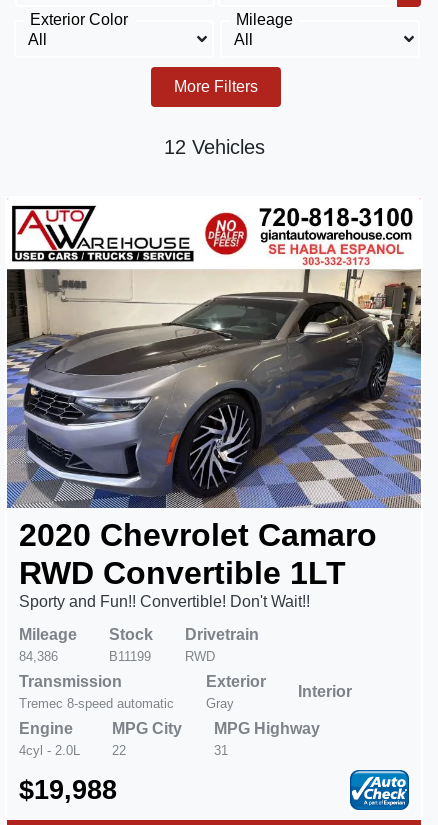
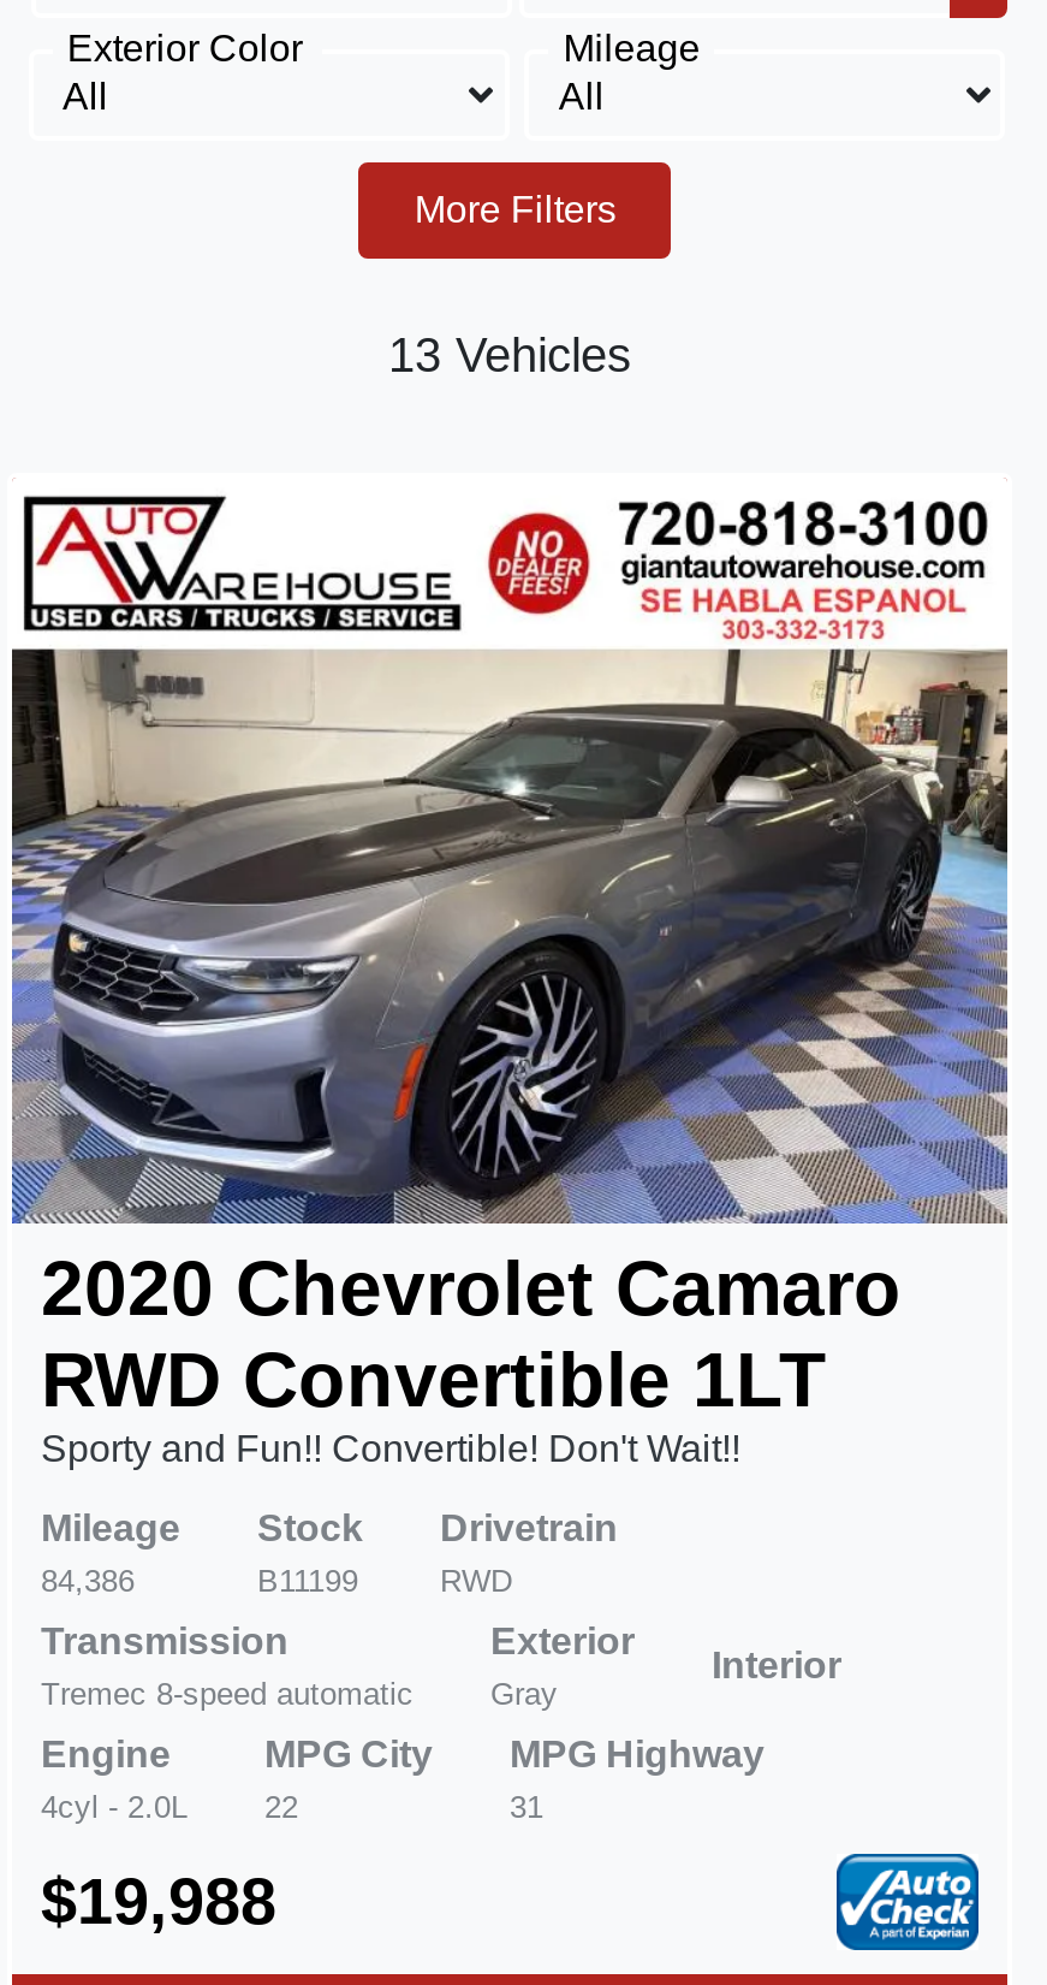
- 12 Vehicles
+ 13 Vehicles
